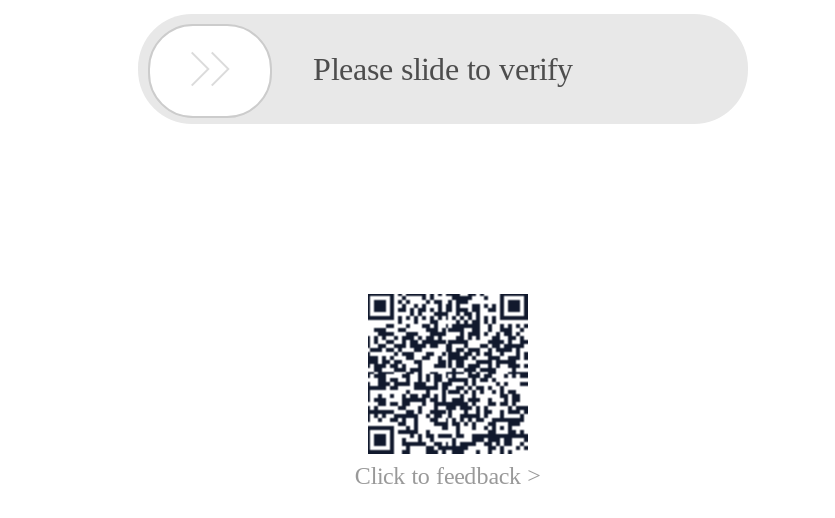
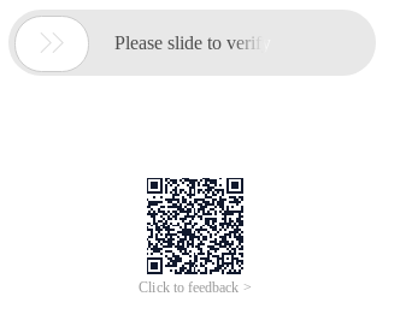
- [image]
+ [image]
